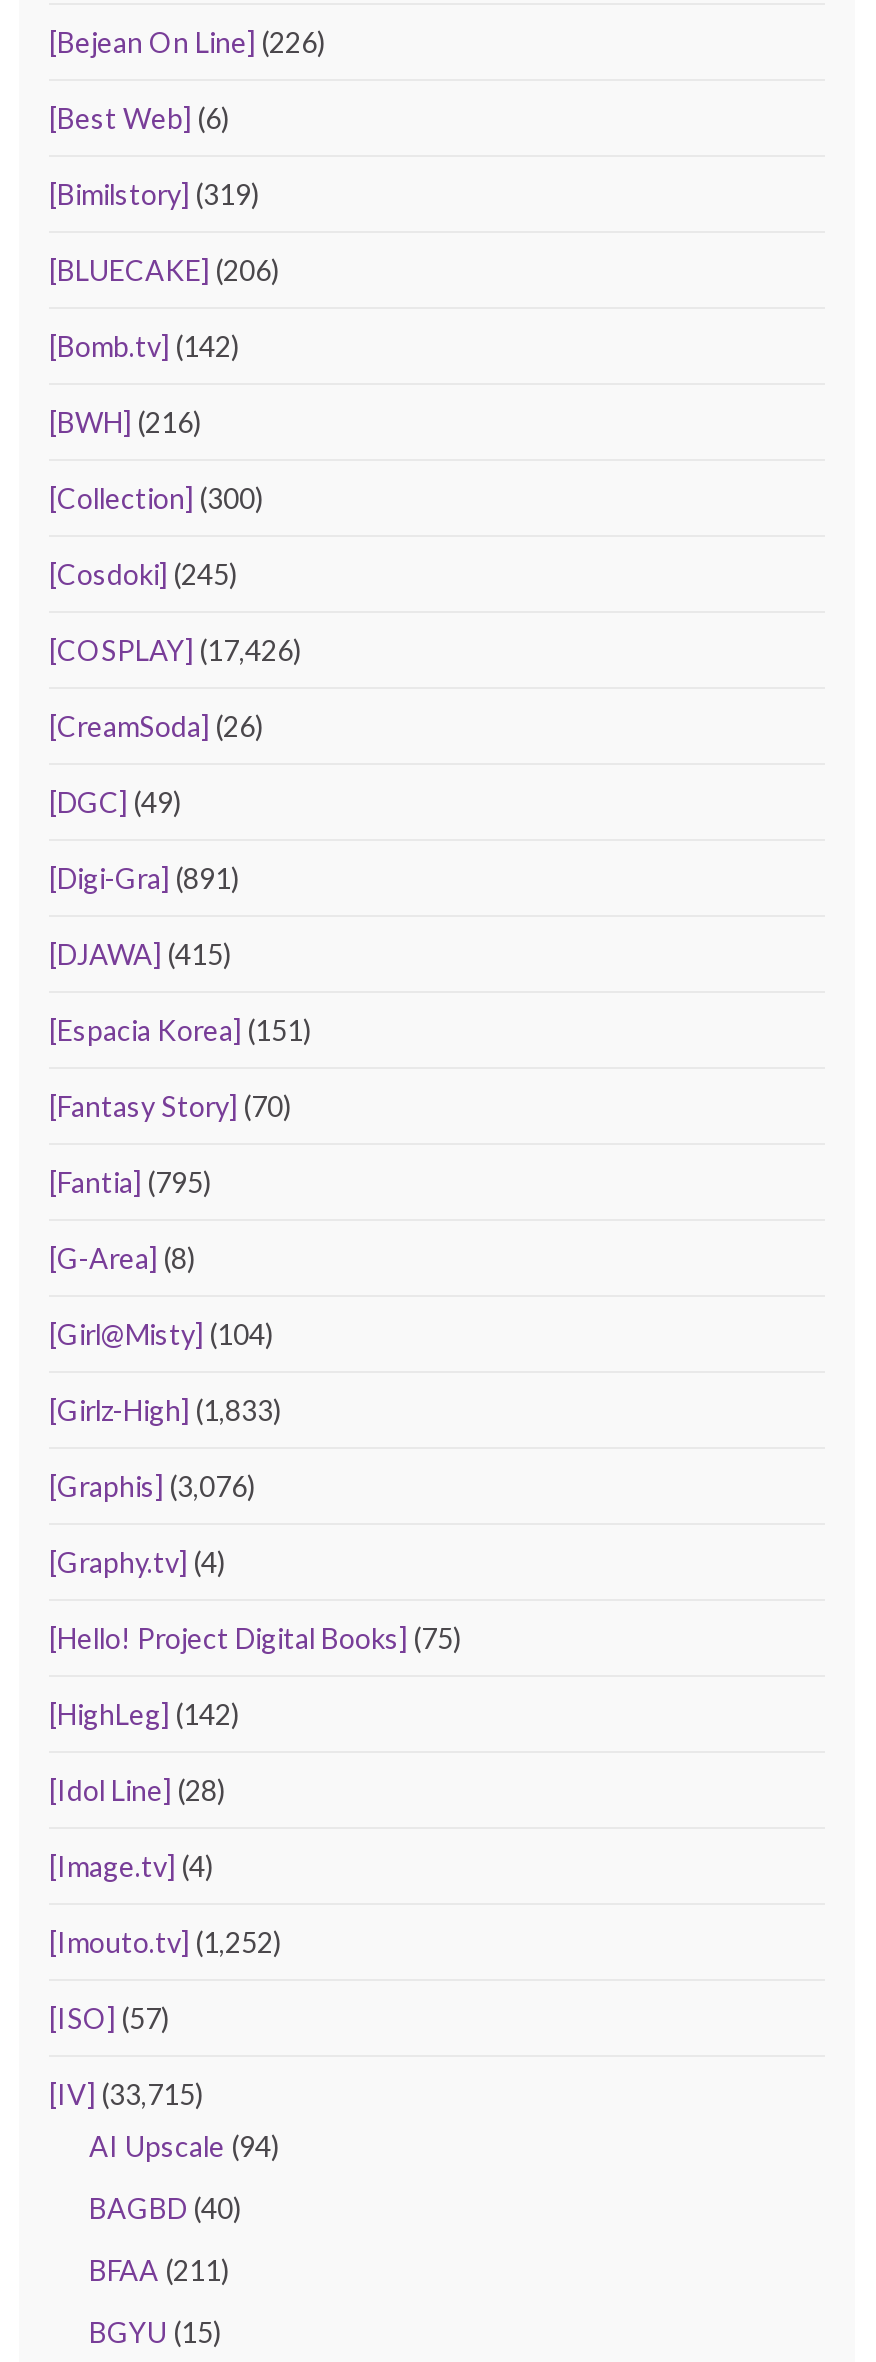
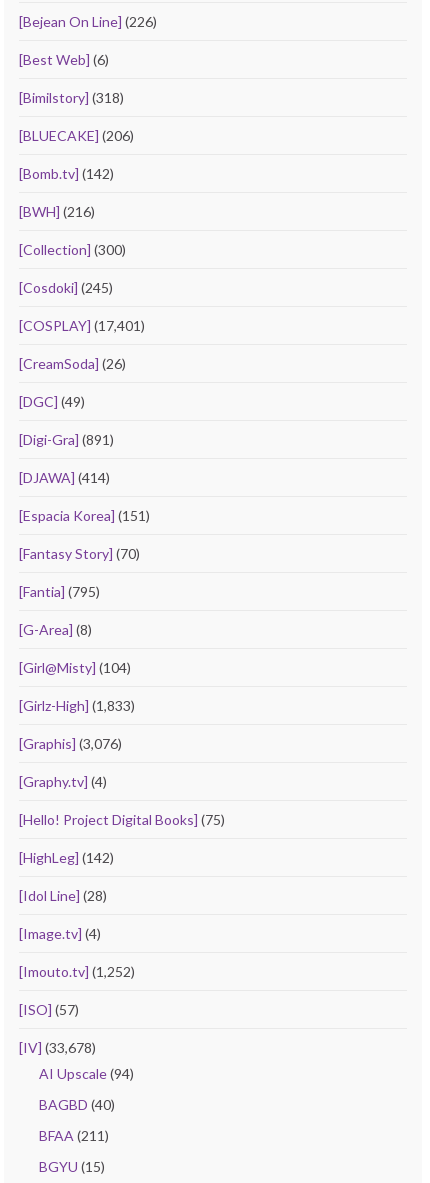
- [Bimilstory] (319)
+ [Bimilstory] (318)

- [COSPLAY] (17,426)
+ [COSPLAY] (17,401)

- [DJAWA] (415)
+ [DJAWA] (414)

- [IV] (33,715)
+ [IV] (33,678)
